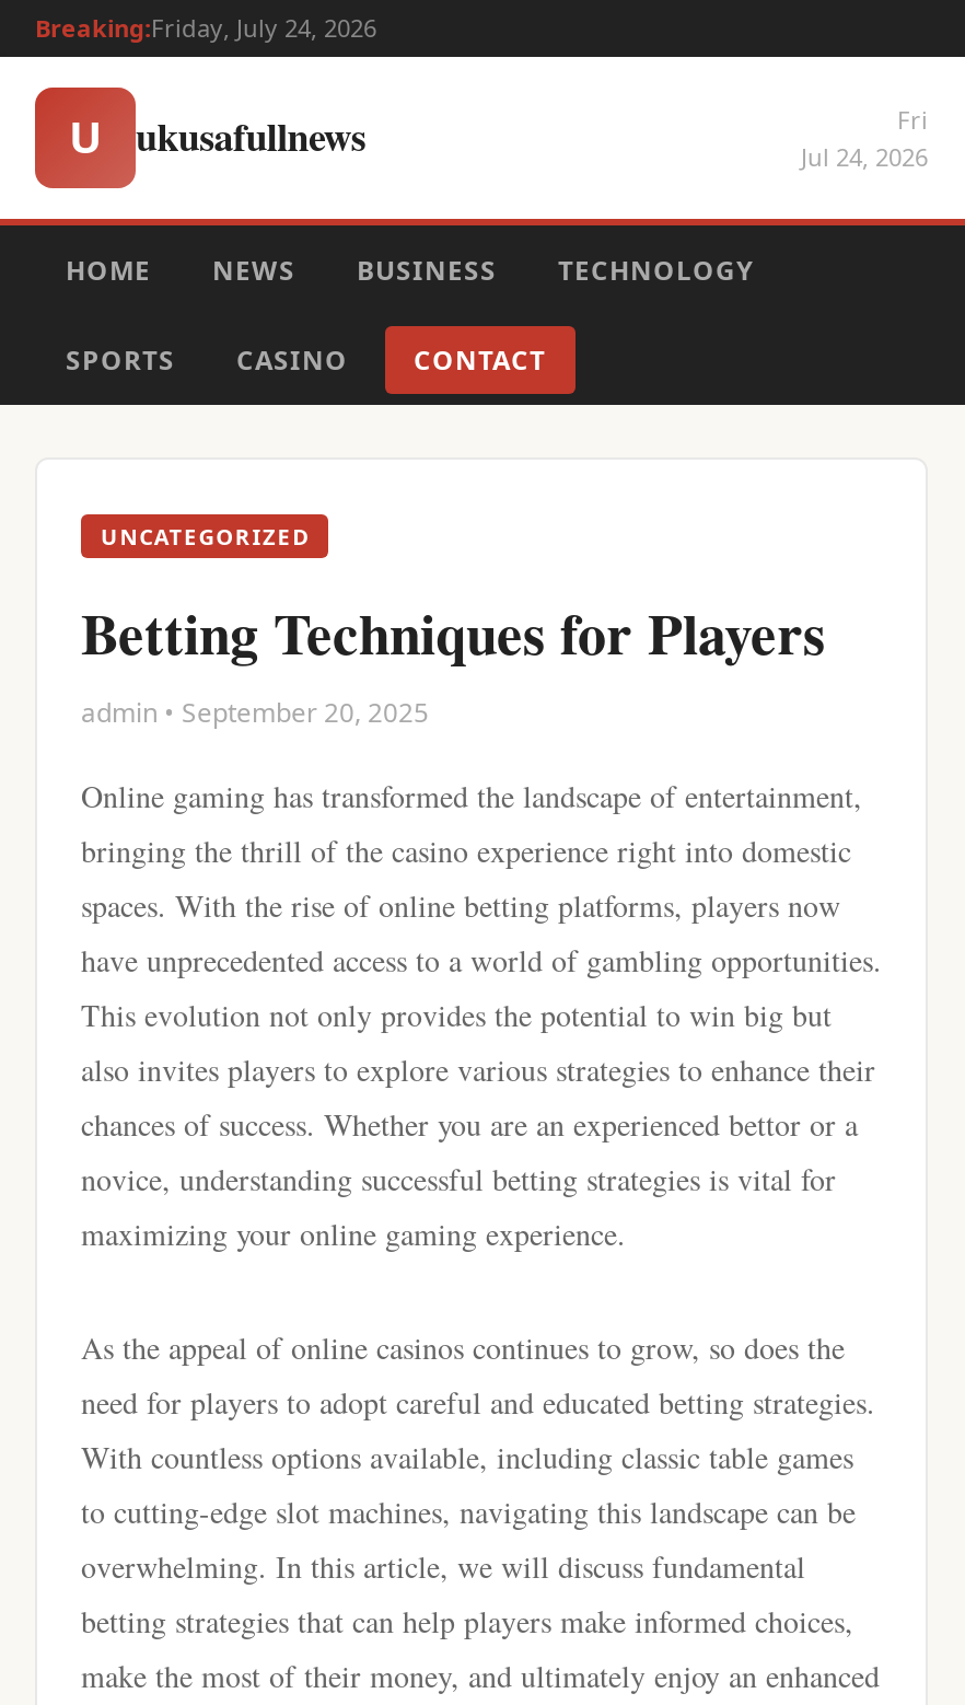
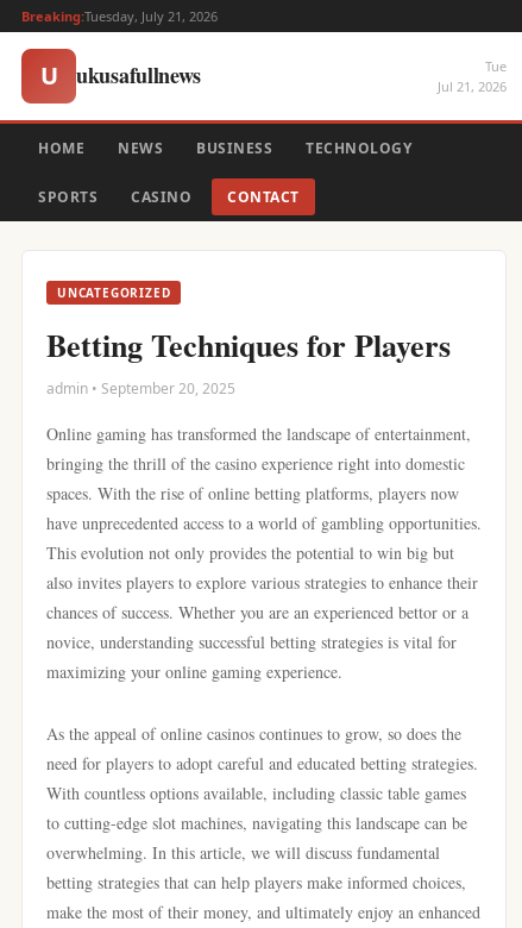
- Breaking:Friday, July 24, 2026
+ Breaking:Tuesday, July 21, 2026

- Fri
- Jul 24, 2026
+ Tue
+ Jul 21, 2026
